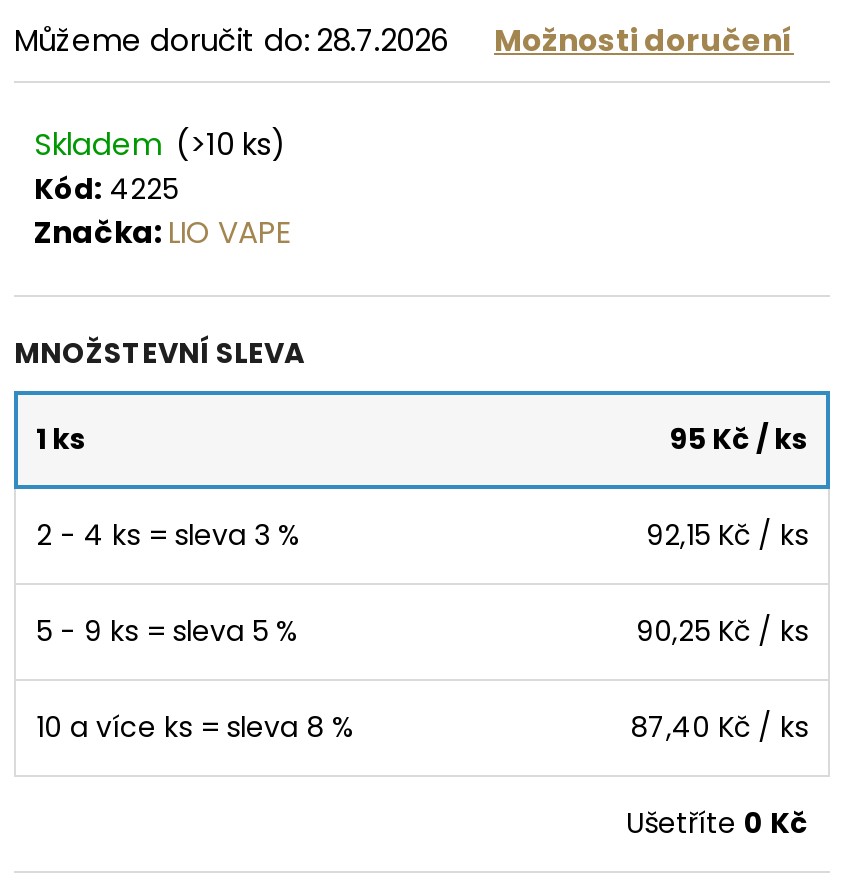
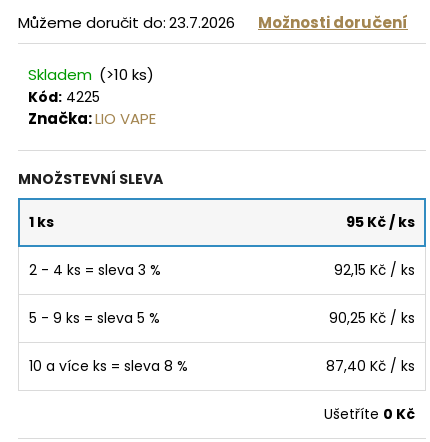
- Můžeme doručit do: 28.7.2026
+ Můžeme doručit do: 23.7.2026
